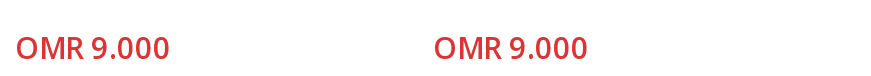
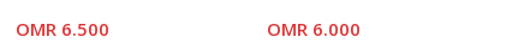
- OMR 9.000
+ OMR 6.500

- OMR 9.000
+ OMR 6.000
